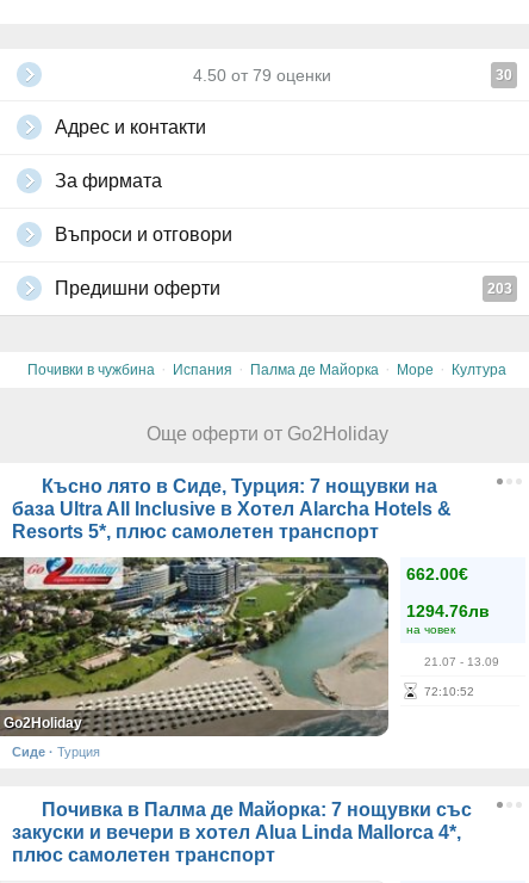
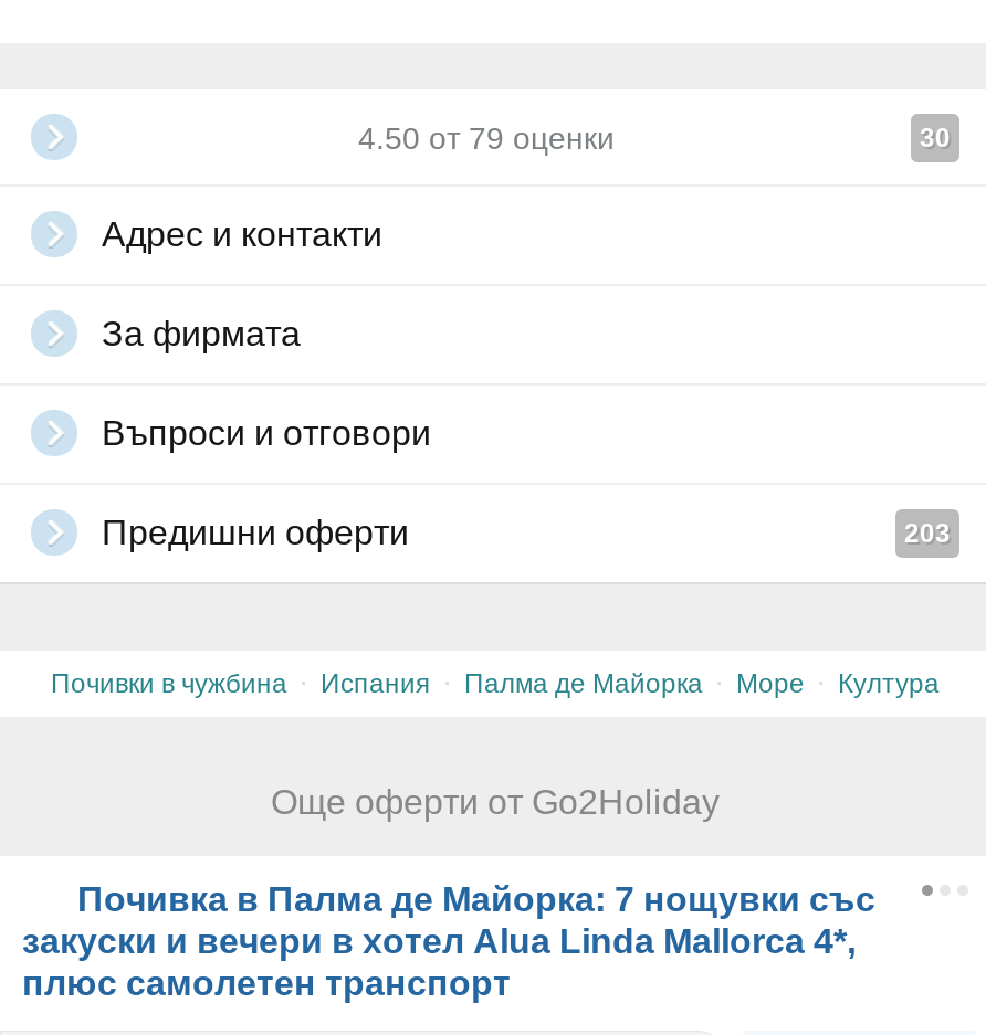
- [image]
- Късно лято в Сиде, Турция: 7 нощувки на
- база Ultra All Inclusive в Хотел Alarcha Hotels &
- Resorts 5*, плюс самолетен транспорт
- 662.00€
- 1294.76лв
- на човек
- 21.07 - 13.09
- 72: 10: 52
- Go2Holiday
- Сиде · Турция
